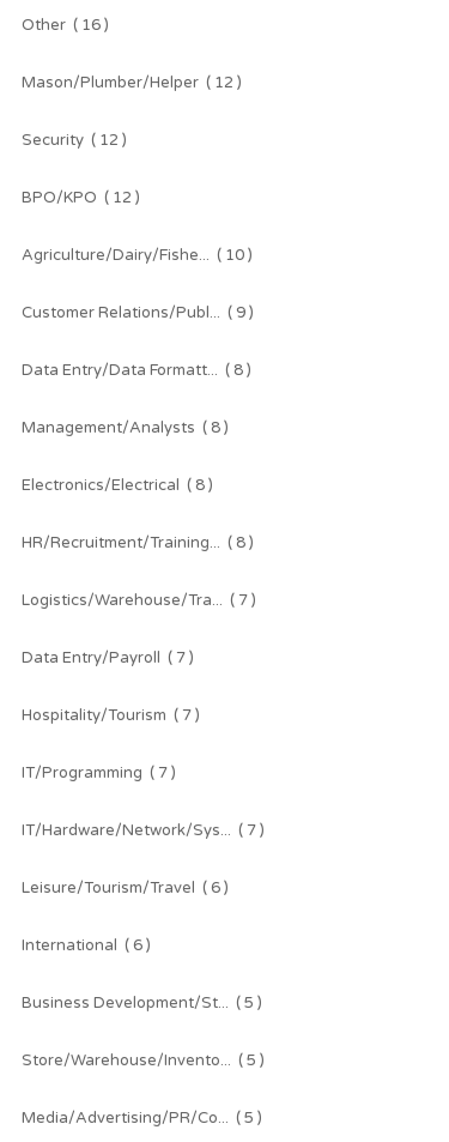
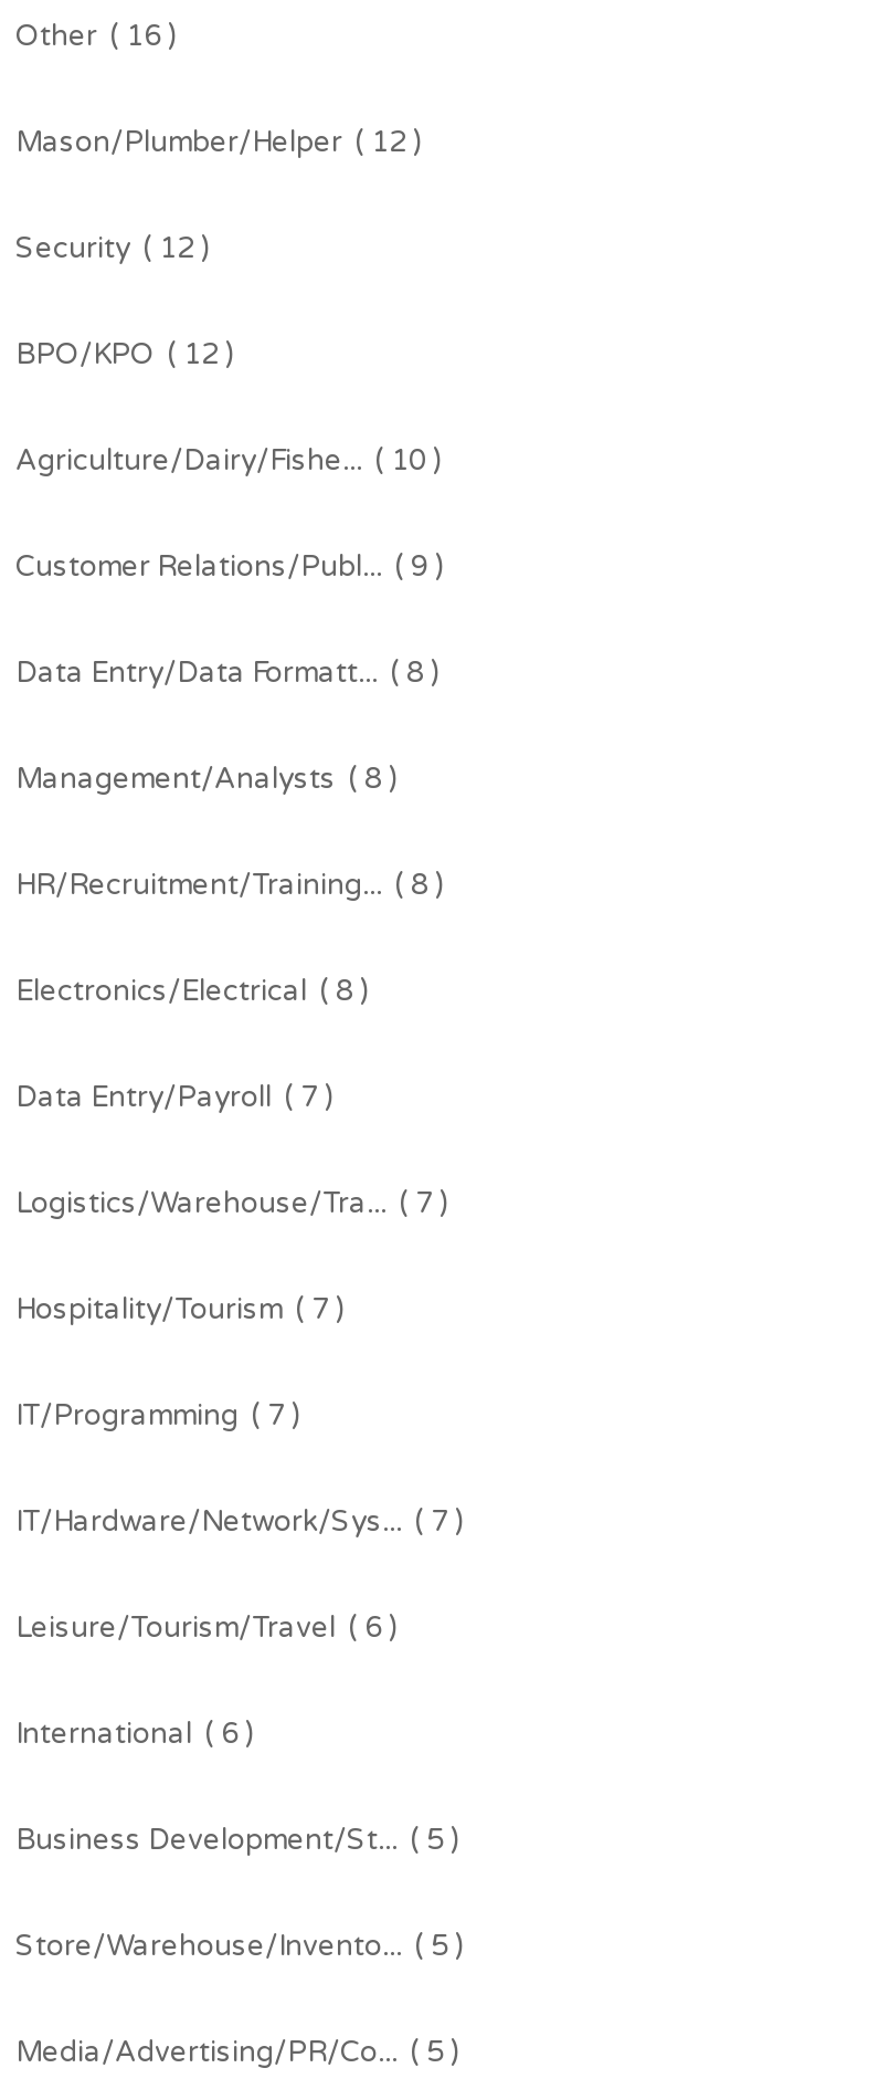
moved down: Electronics/Electrical ( 8 )

moved up: HR/Recruitment/Training... ( 8 )

moved down: Logistics/Warehouse/Tra... ( 7 )

moved up: Data Entry/Payroll ( 7 )
